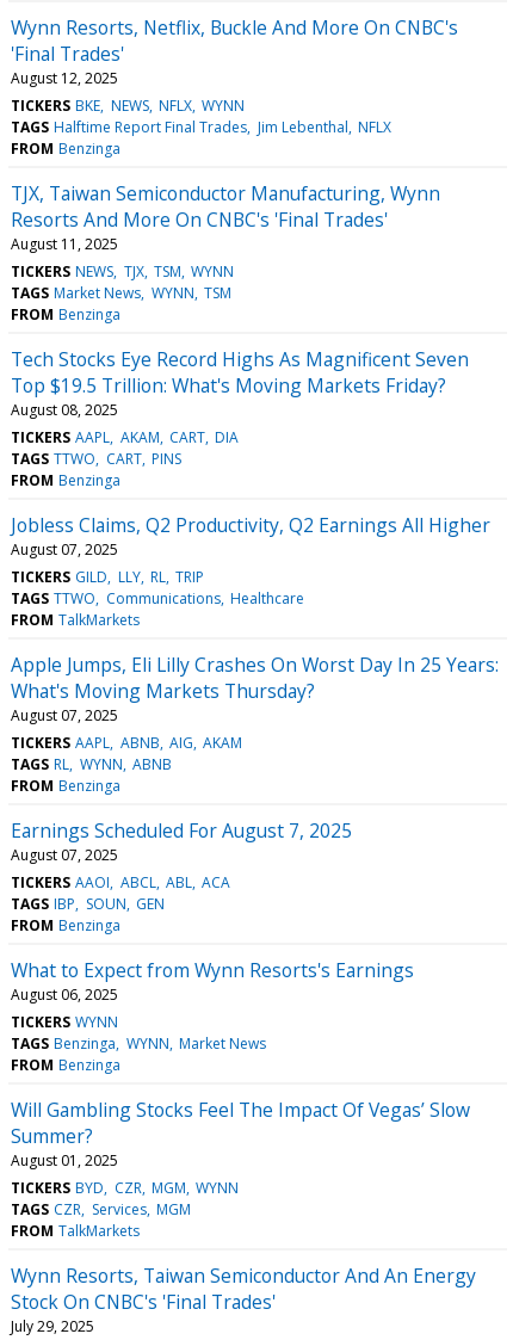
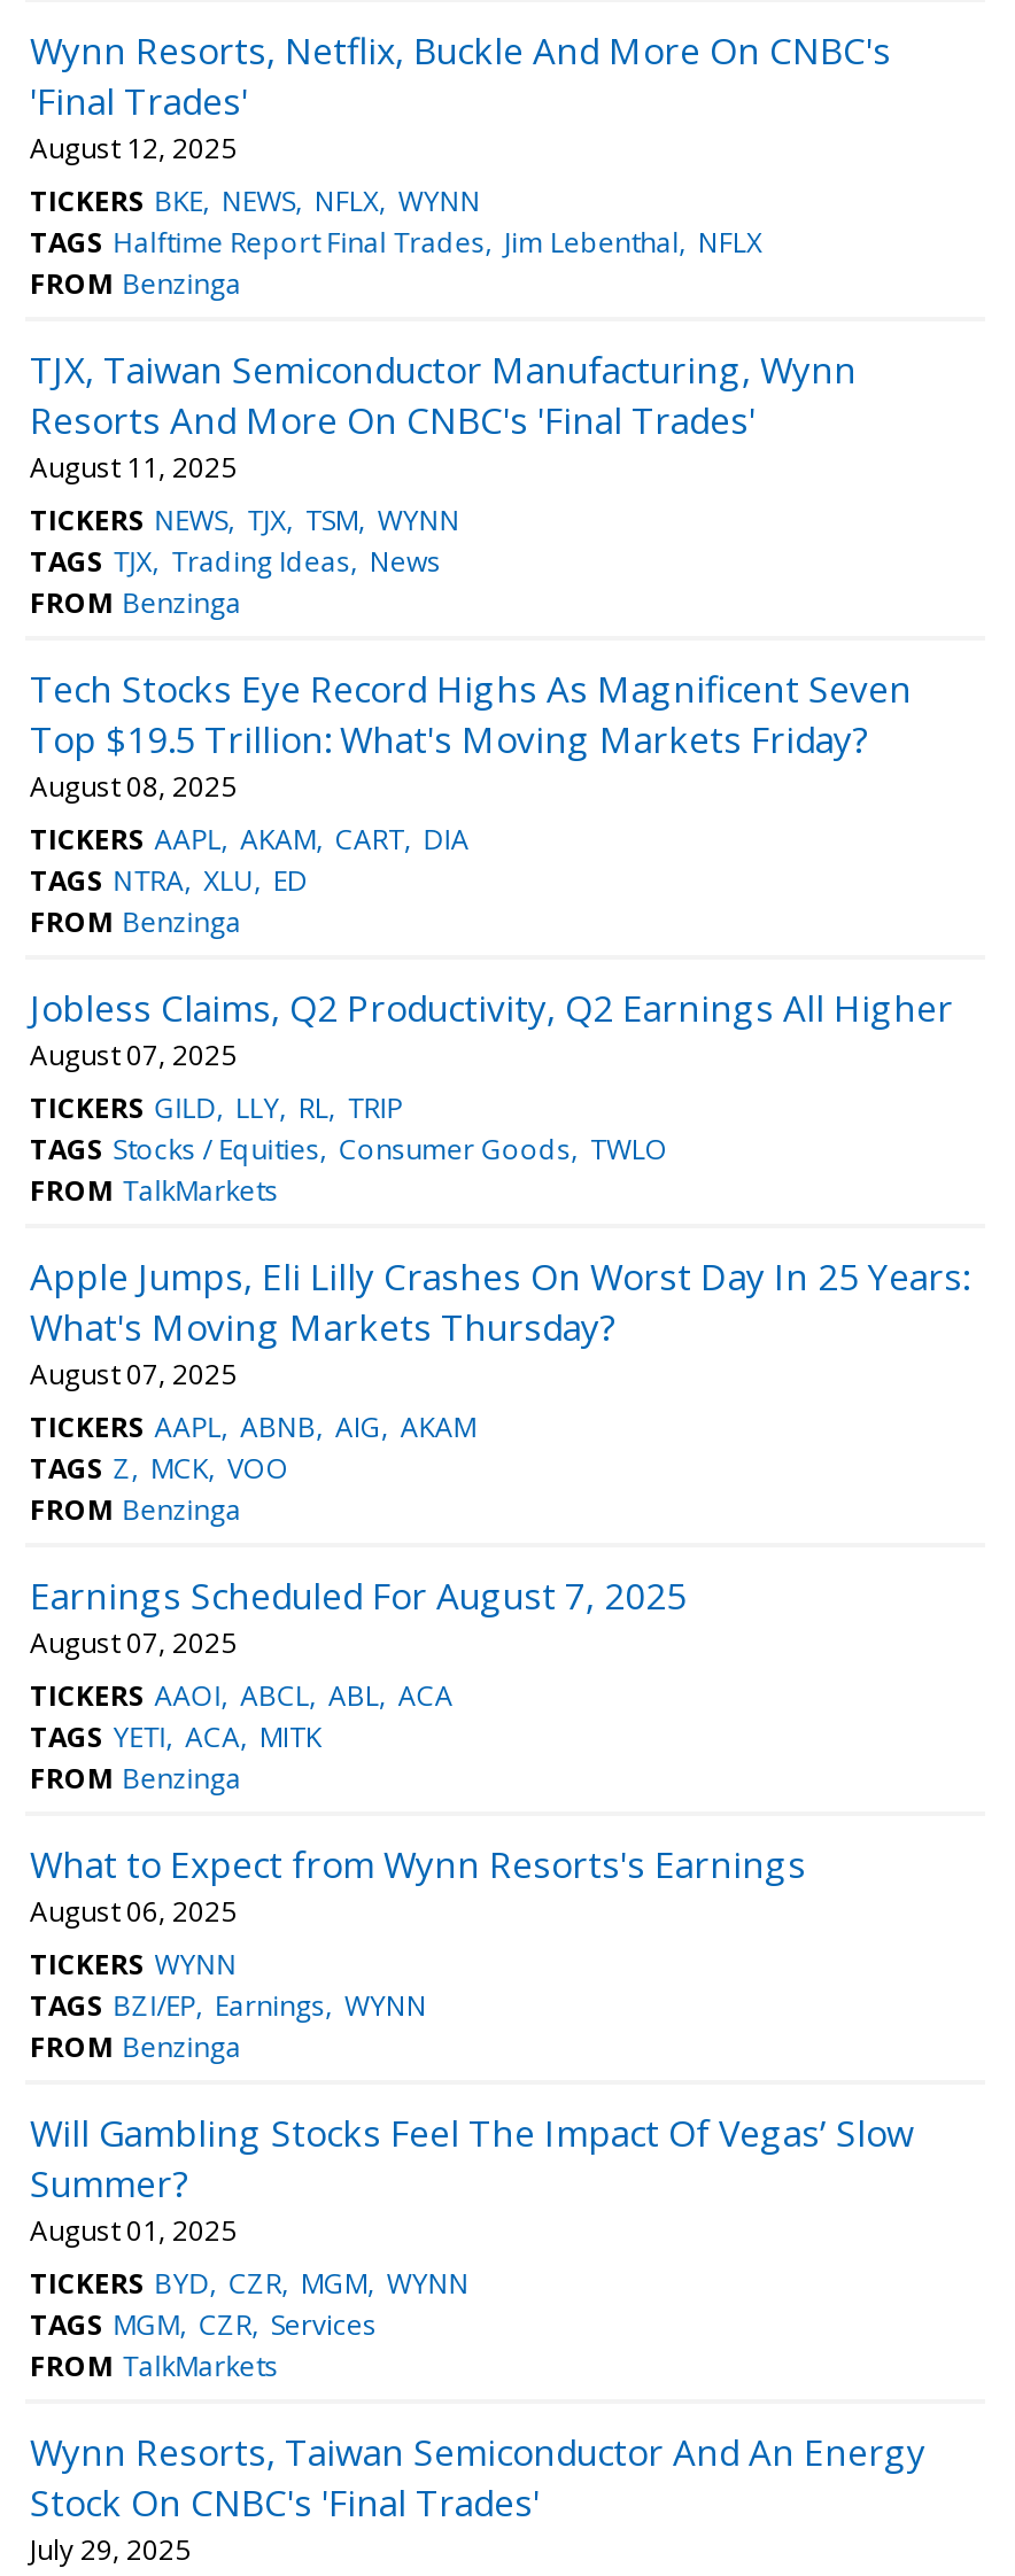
- TAGS Market News WYNN TSM
+ TAGS TJX Trading Ideas News

- TAGS TTWO CART PINS
+ TAGS NTRA XLU ED

- TAGS TTWO Communications Healthcare
+ TAGS Stocks / Equities Consumer Goods TWLO

- TAGS RL WYNN ABNB
+ TAGS Z MCK VOO

- TAGS IBP SOUN GEN
+ TAGS YETI ACA MITK

- TAGS Benzinga WYNN Market News
+ TAGS BZI/EP Earnings WYNN

- TAGS CZR Services MGM
+ TAGS MGM CZR Services
